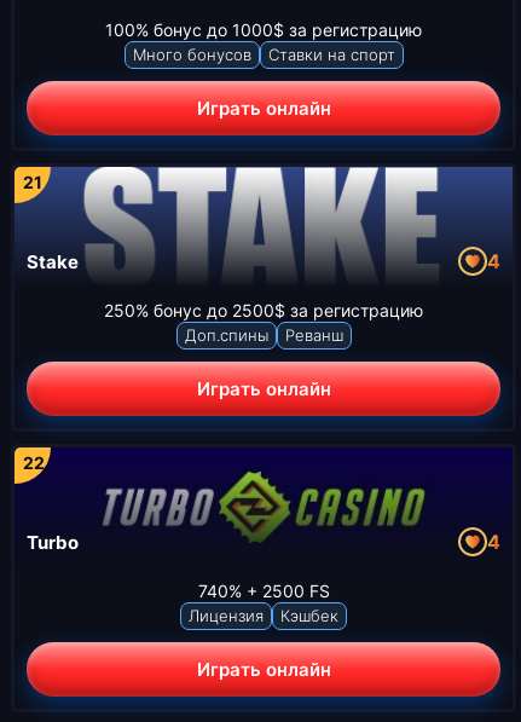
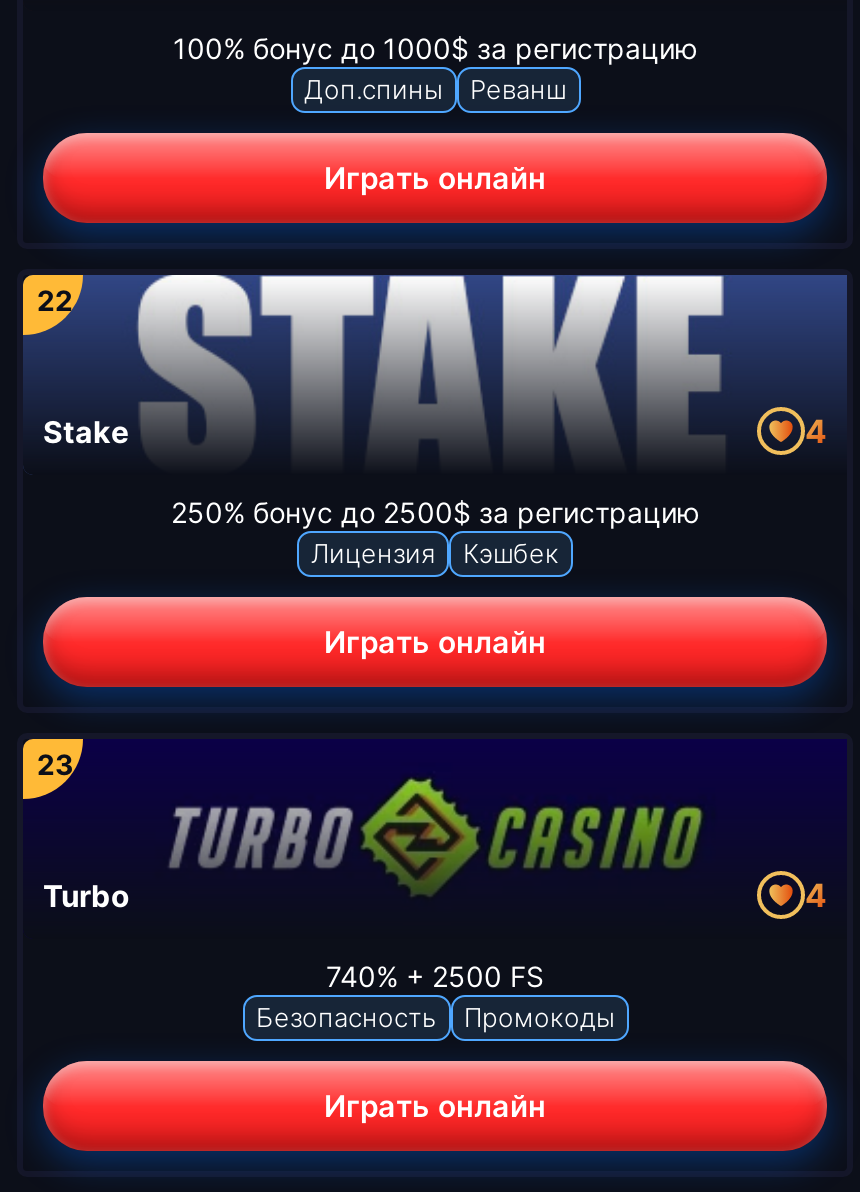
- Много бонусов
- Ставки на спорт

moved up: Доп.спины | Реванш

+ Безопасность
+ Промокоды

moved up: Лицензия | Кэшбек
